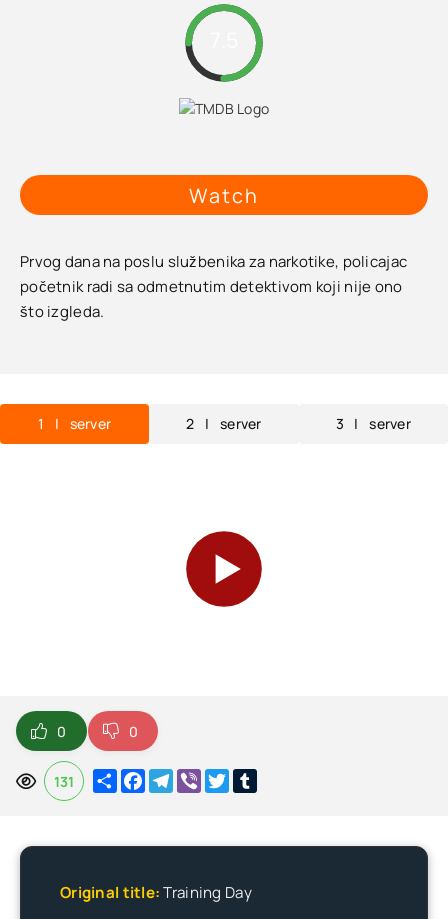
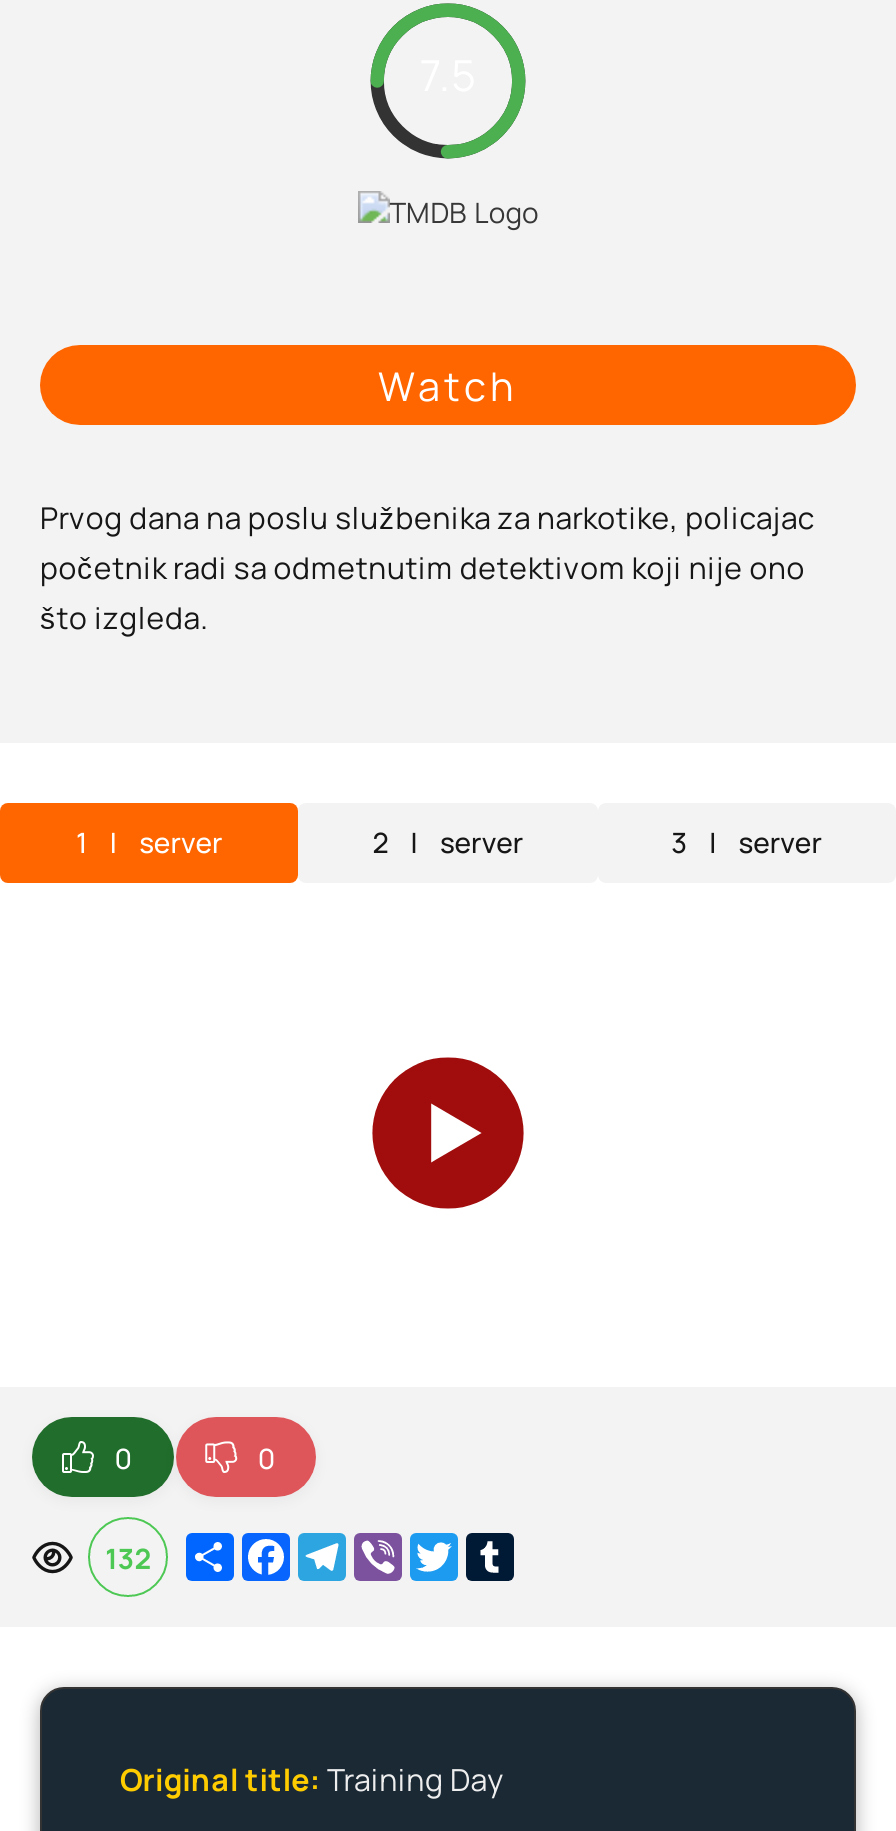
- 131
+ 132
